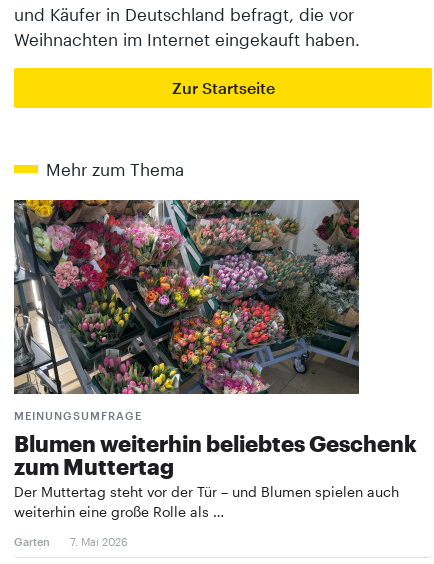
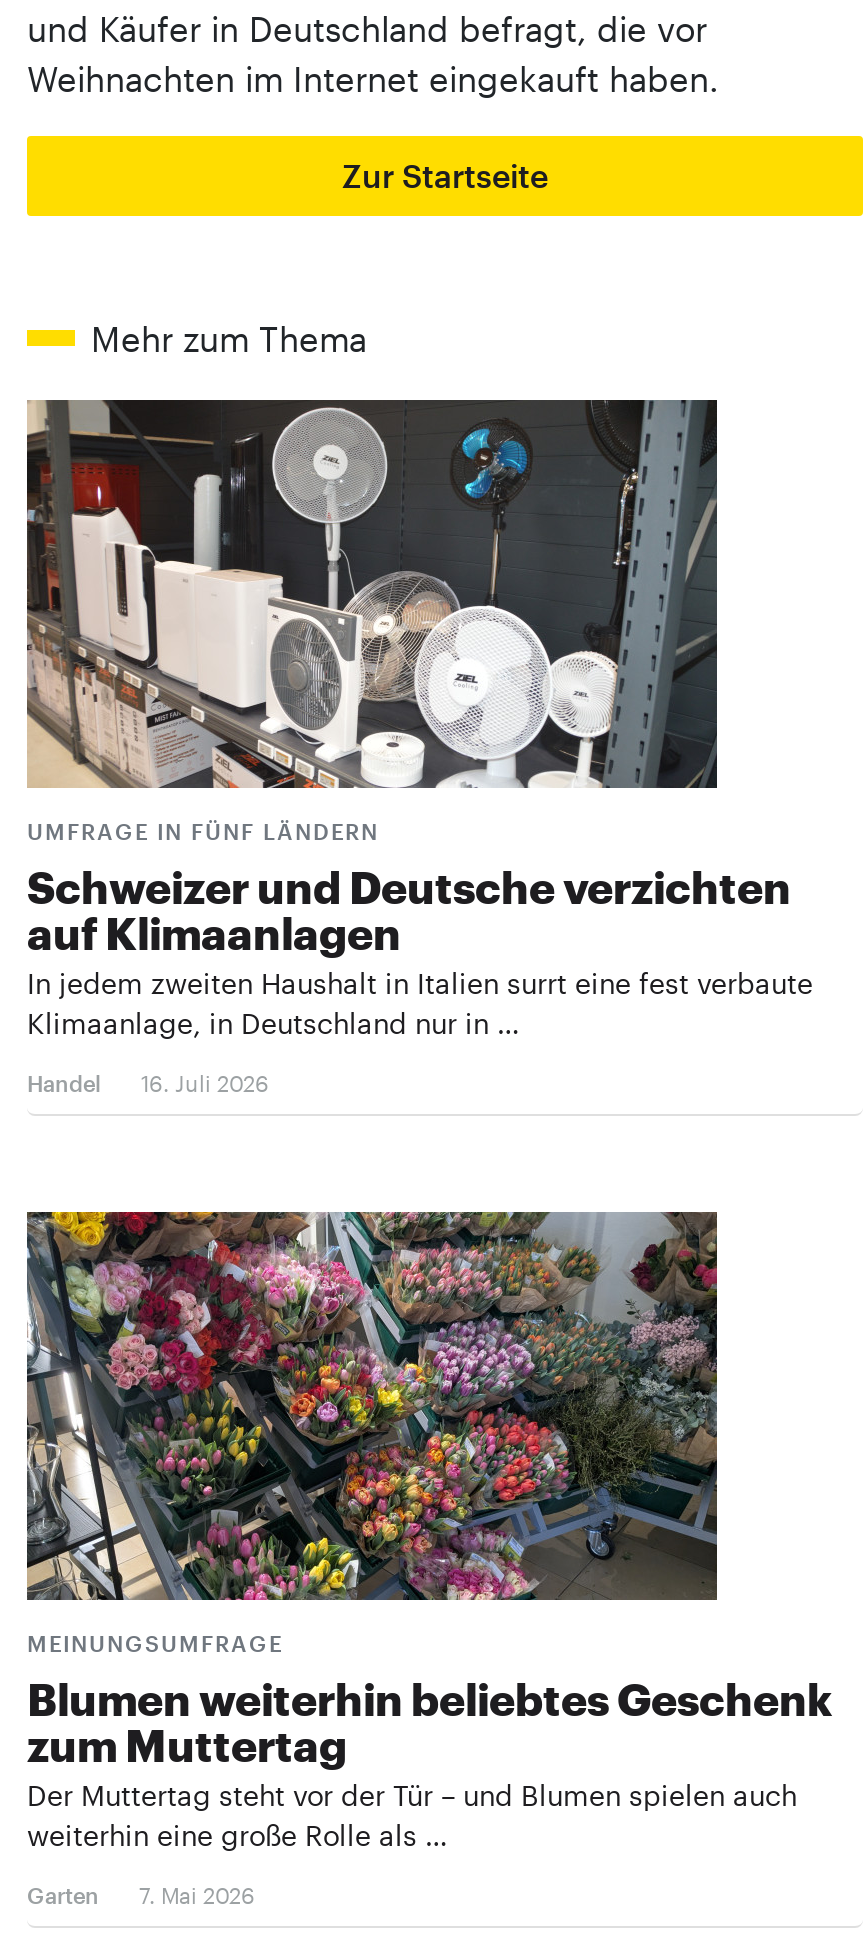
+ [image]
+ UMFRAGE IN FÜNF LÄNDERN
+ Schweizer und Deutsche verzichten
+ auf Klimaanlagen
+ In jedem zweiten Haushalt in Italien surrt eine fest verbaute
+ Klimaanlage, in Deutschland nur in …
+ Handel
+ 16. Juli 2026
